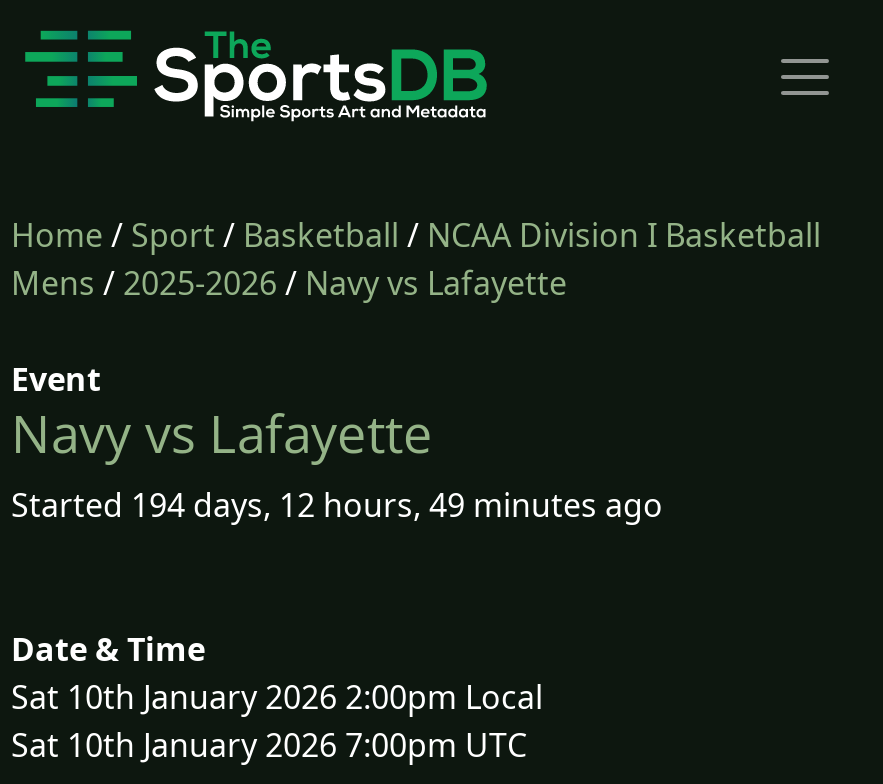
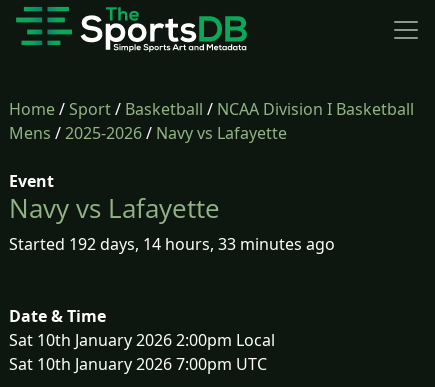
- Started 194 days, 12 hours, 49 minutes ago
+ Started 192 days, 14 hours, 33 minutes ago
